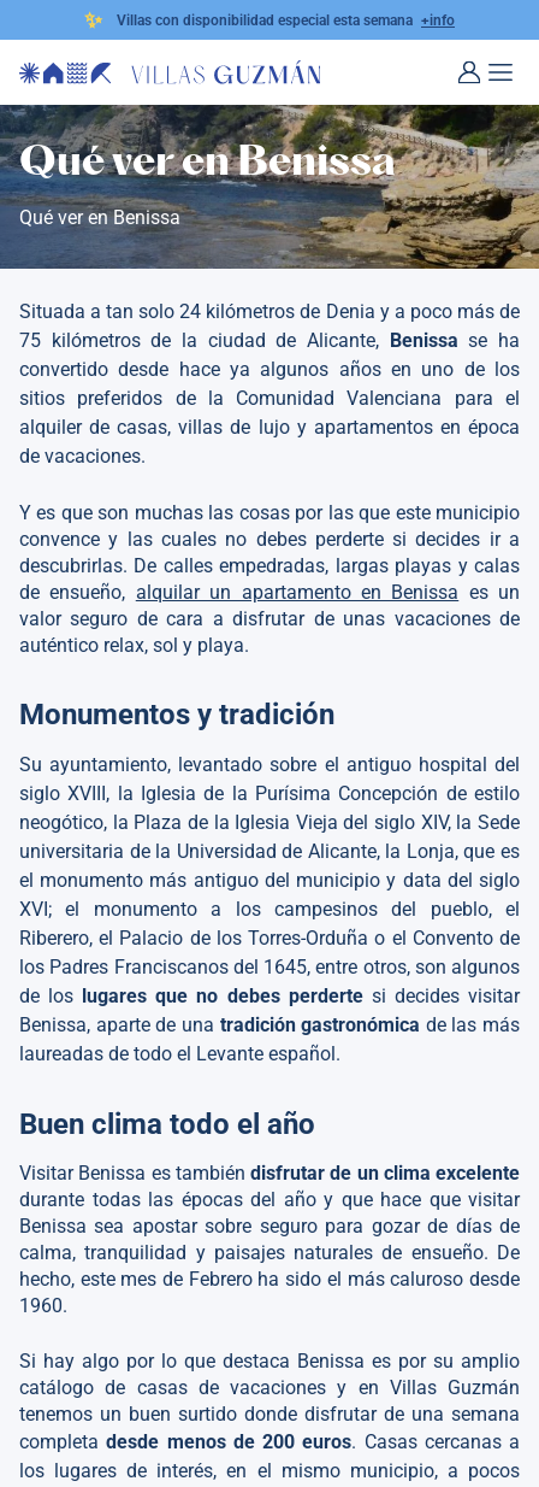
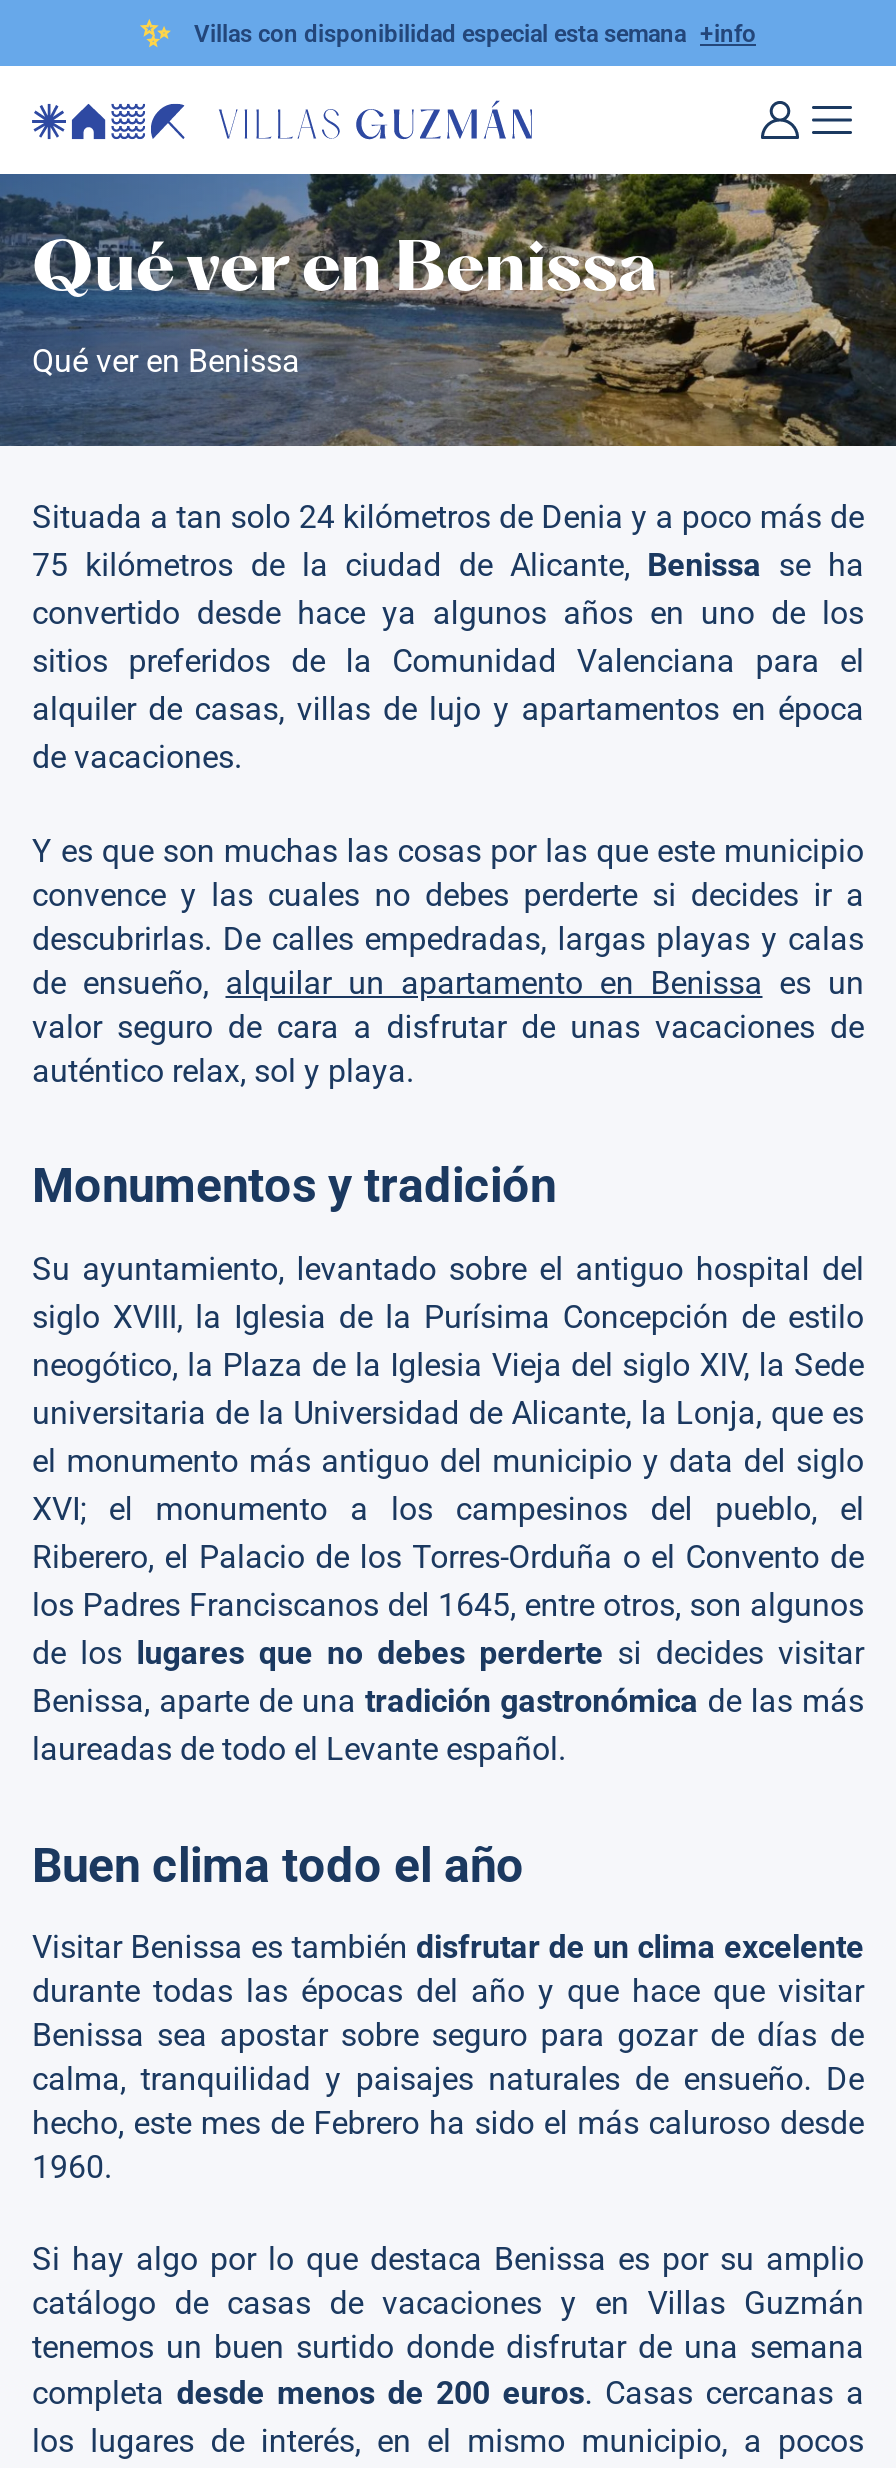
- [image]
+ [image]
